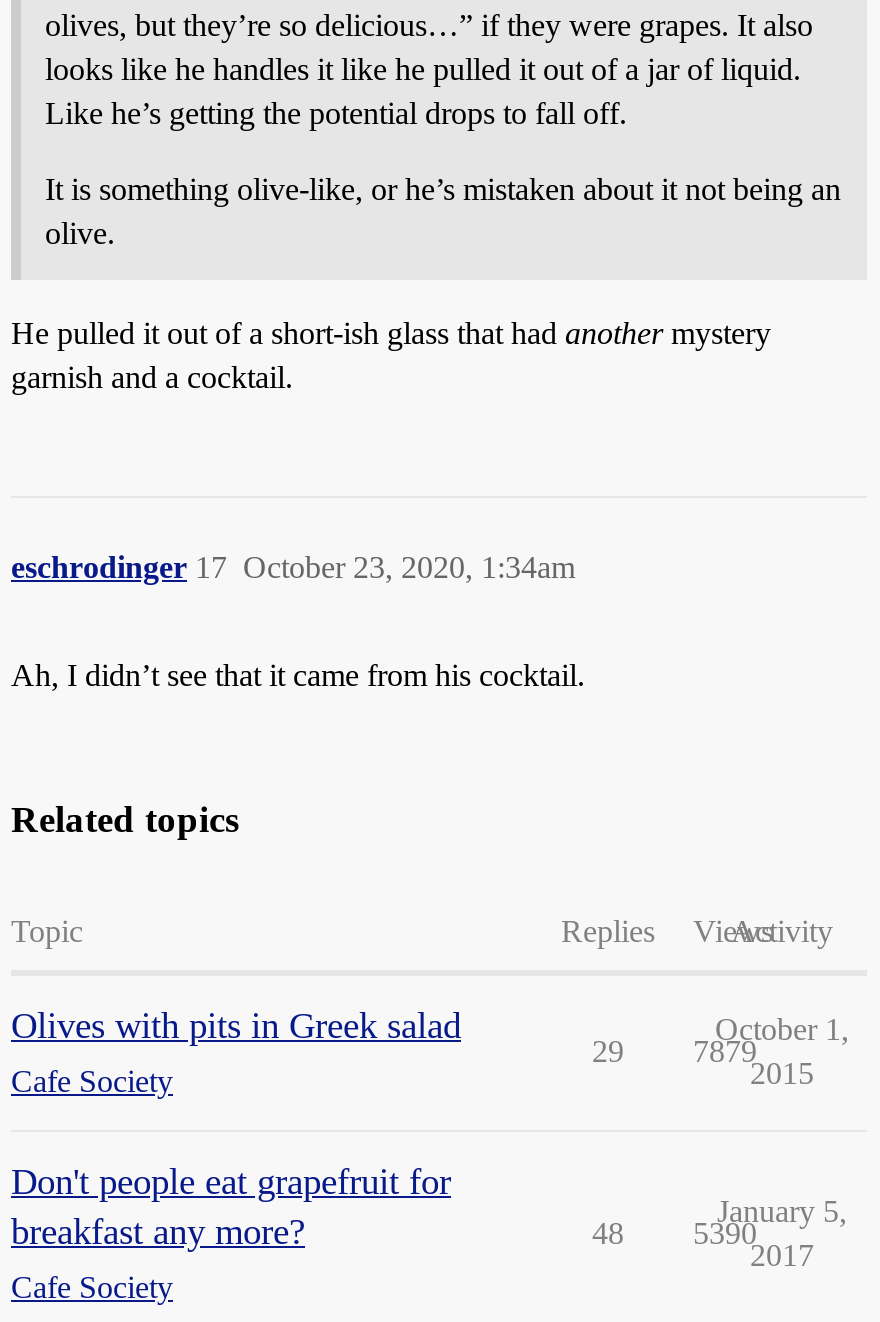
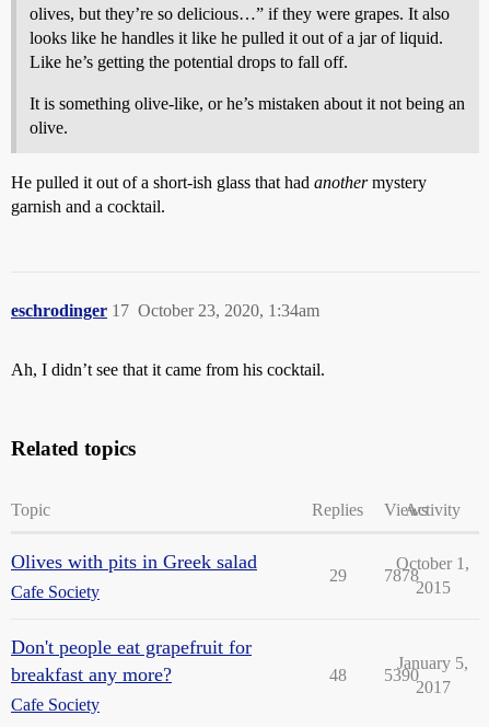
- 7879
+ 7878
